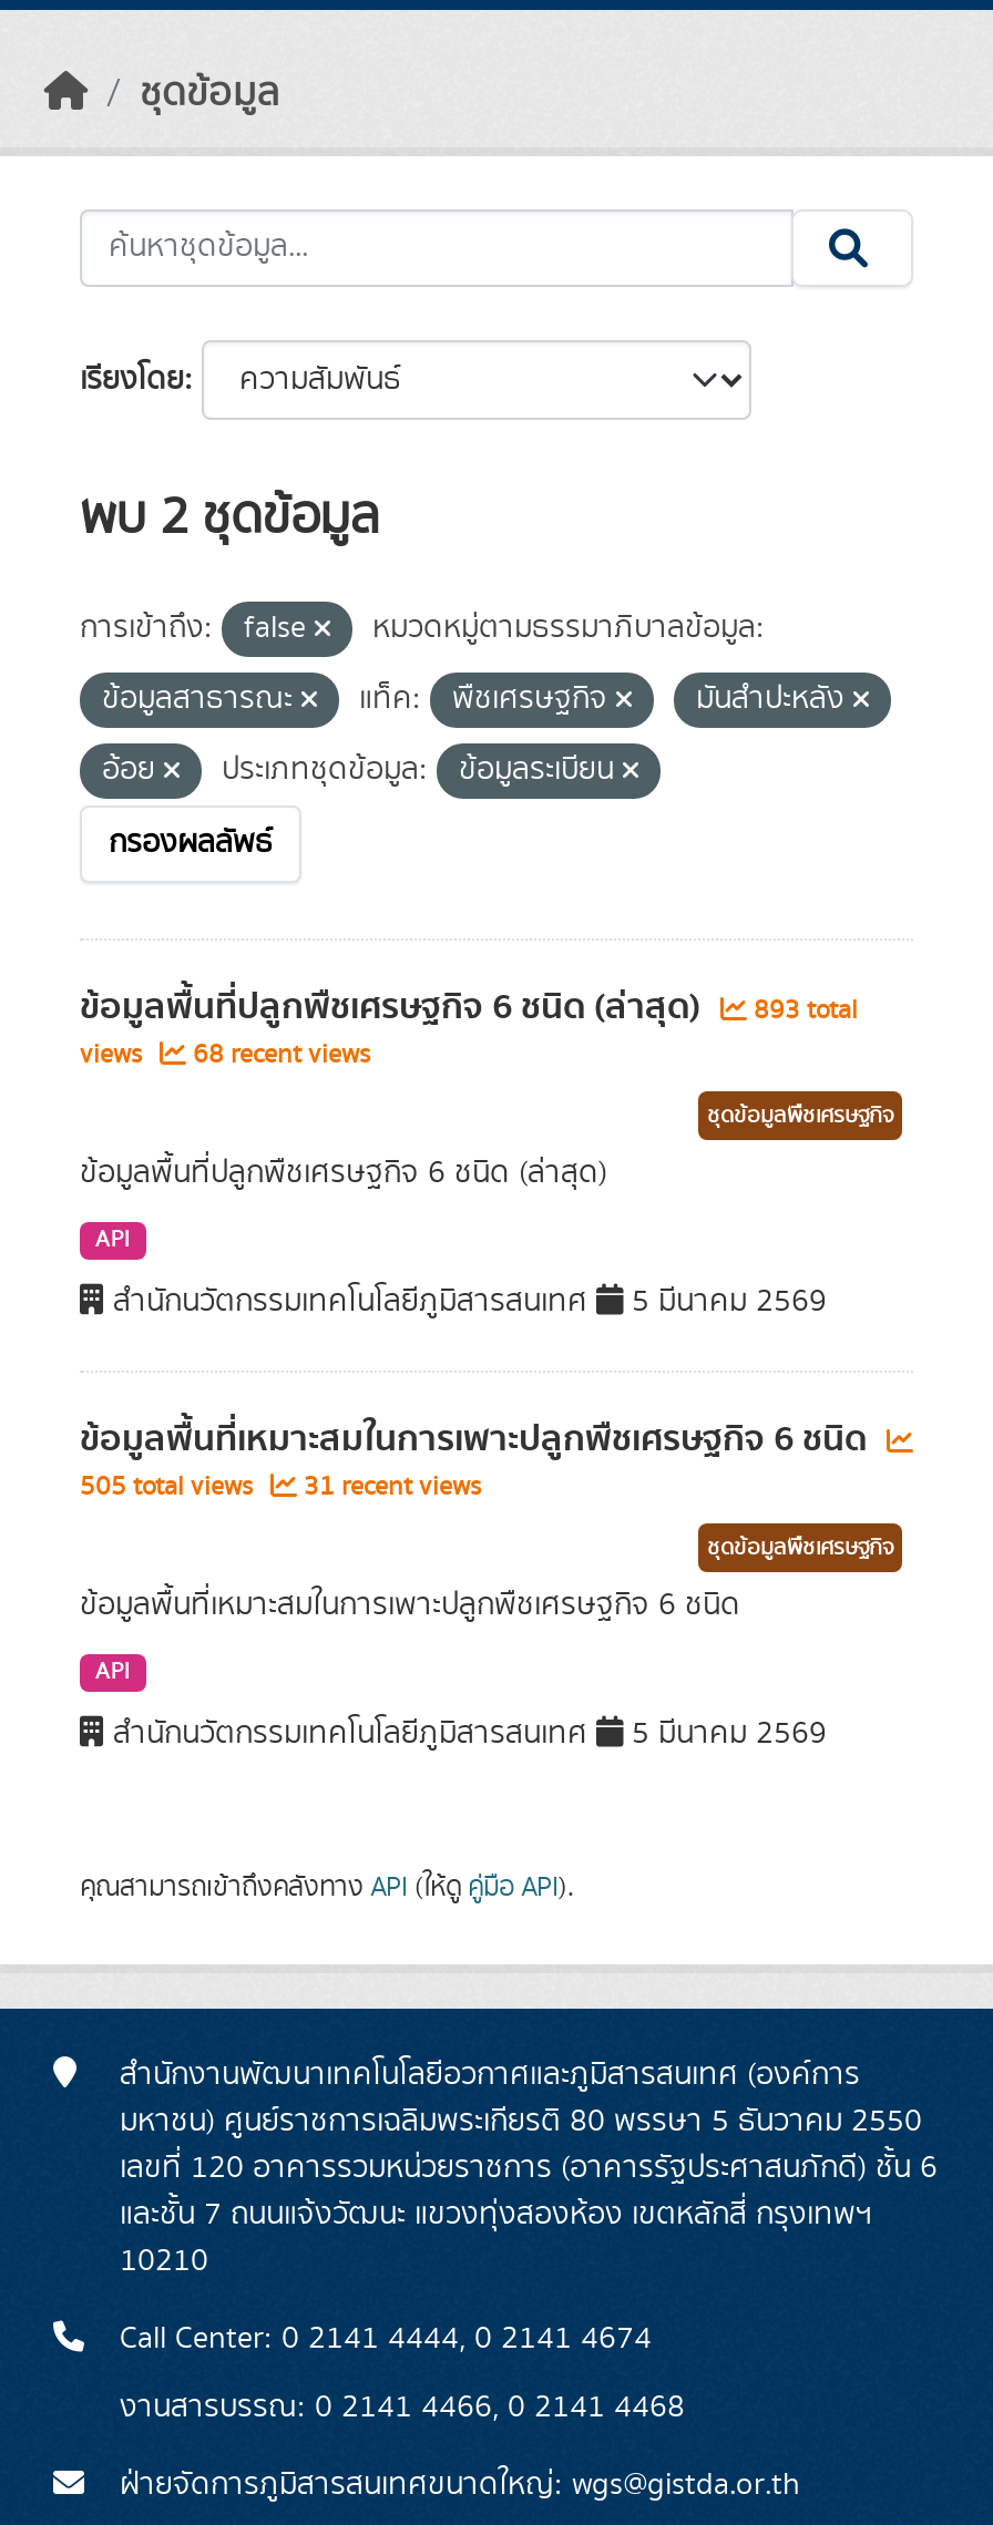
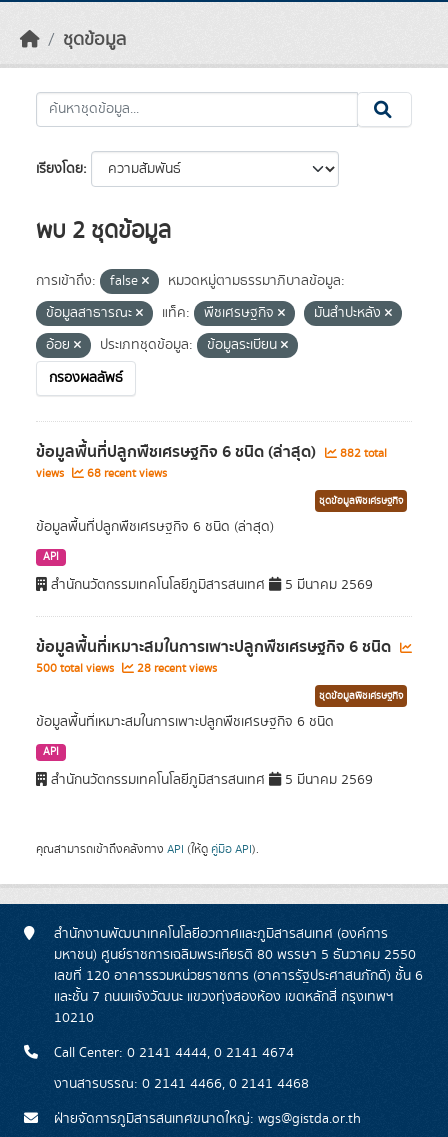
- ข้อมูลพื้นที่ปลูกพืชเศรษฐกิจ 6 ชนิด (ล่าสุด) 893 total
+ ข้อมูลพื้นที่ปลูกพืชเศรษฐกิจ 6 ชนิด (ล่าสุด) 882 total

- 505 total views
+ 500 total views

- 31 recent views
+ 28 recent views
